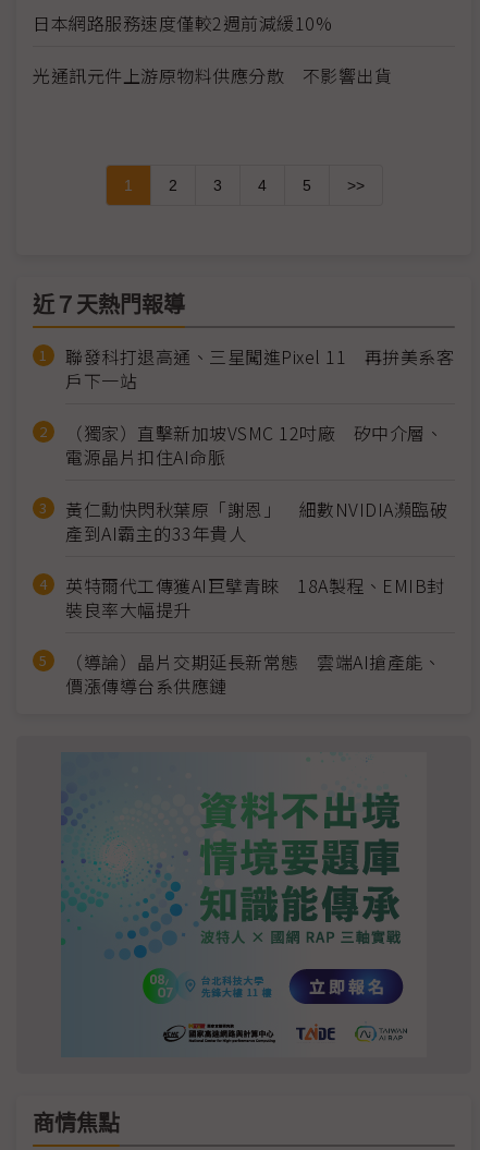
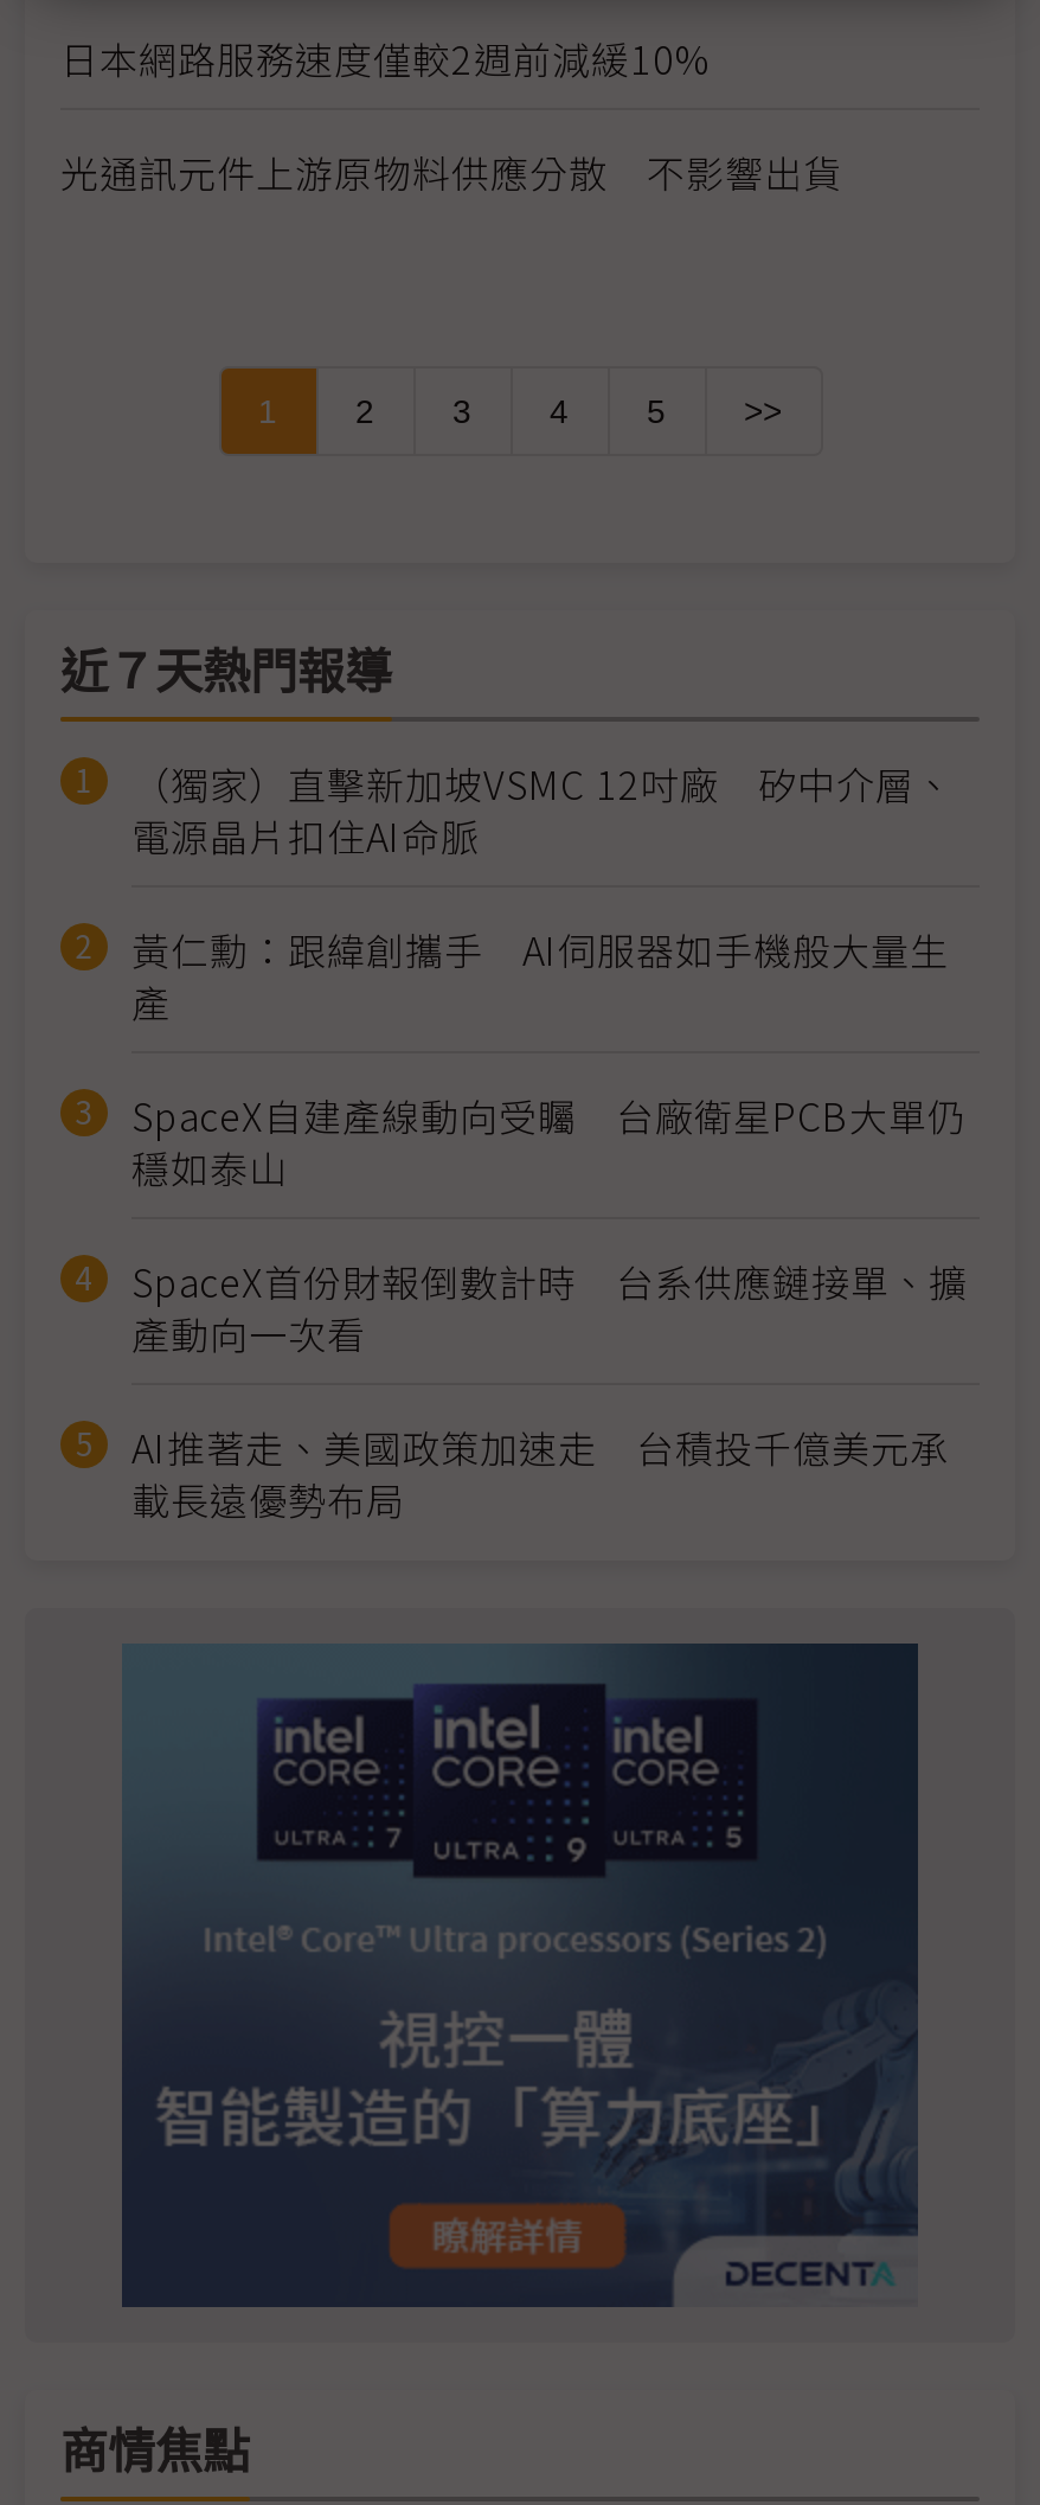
- 聯發科打退高通、三星闖進Pixel 11 再拚美系客
- 戶下一站

moved up: （獨家）直擊新加坡VSMC 12吋廠 矽中介層、 | 電源晶片扣住AI命脈

- 黃仁勳快閃秋葉原「謝恩」 細數NVIDIA瀕臨破
- 產到AI霸主的33年貴人
- 英特爾代工傳獲AI巨擘青睞 18A製程、EMIB封
- 裝良率大幅提升
- （導論）晶片交期延長新常態 雲端AI搶產能、
- 價漲傳導台系供應鏈
+ 黃仁勳：跟緯創攜手 AI伺服器如手機般大量生
+ 產
+ SpaceX自建產線動向受矚 台廠衛星PCB大單仍
+ 穩如泰山
+ SpaceX首份財報倒數計時 台系供應鏈接單、擴
+ 產動向一次看
+ AI推著走、美國政策加速走 台積投千億美元承
+ 載長遠優勢布局

- [image]
+ [image]
